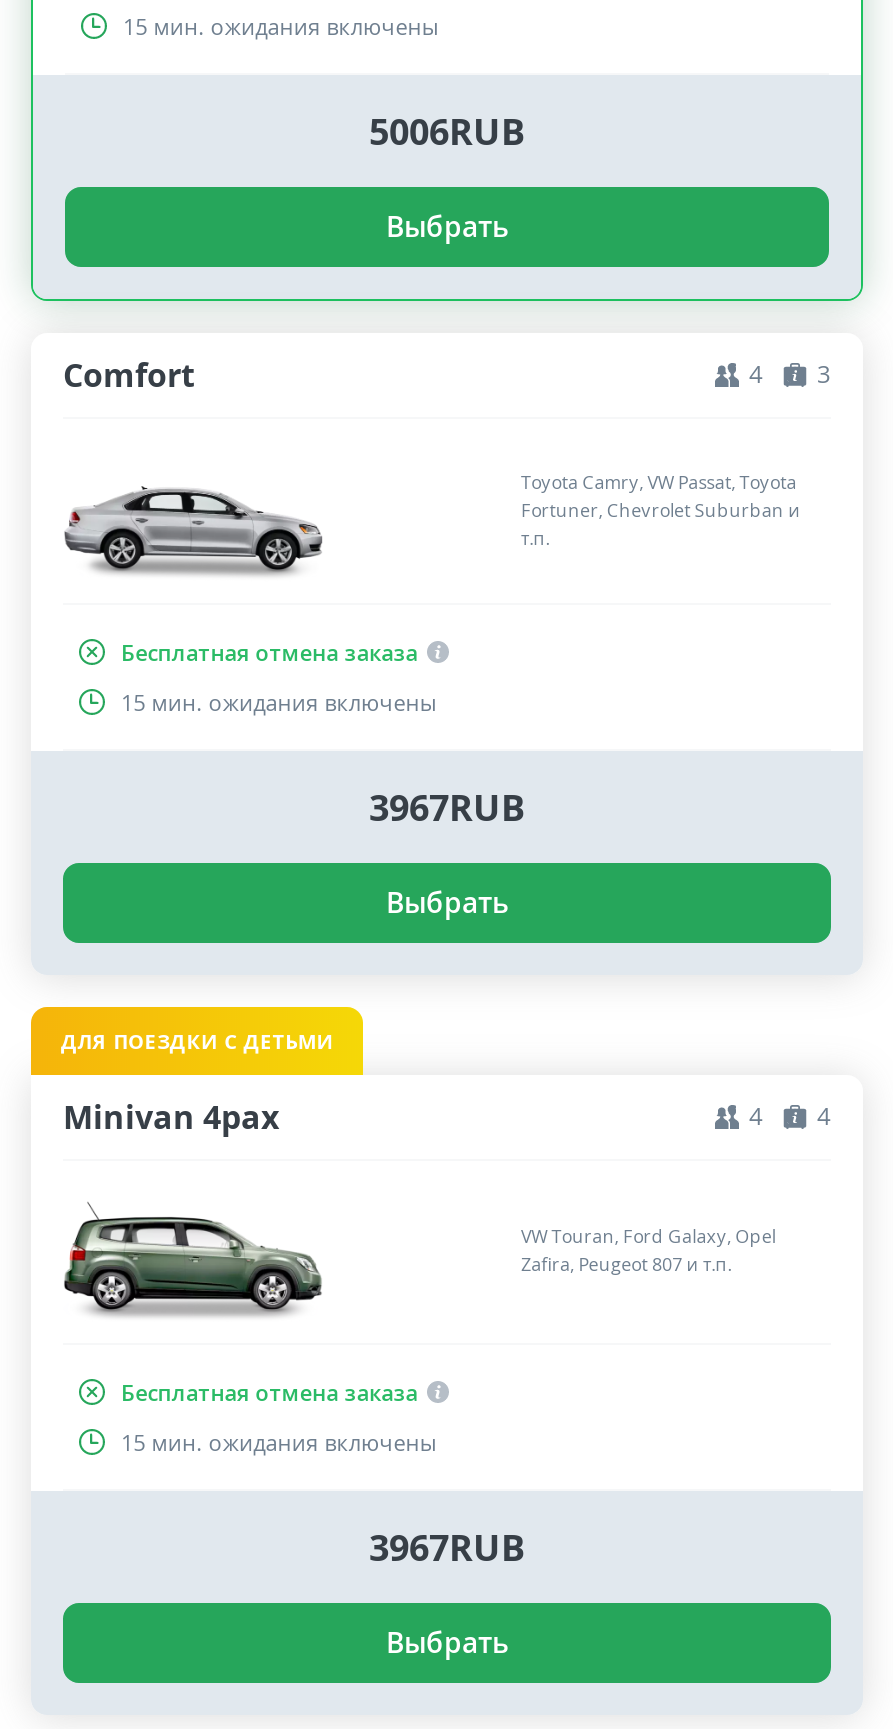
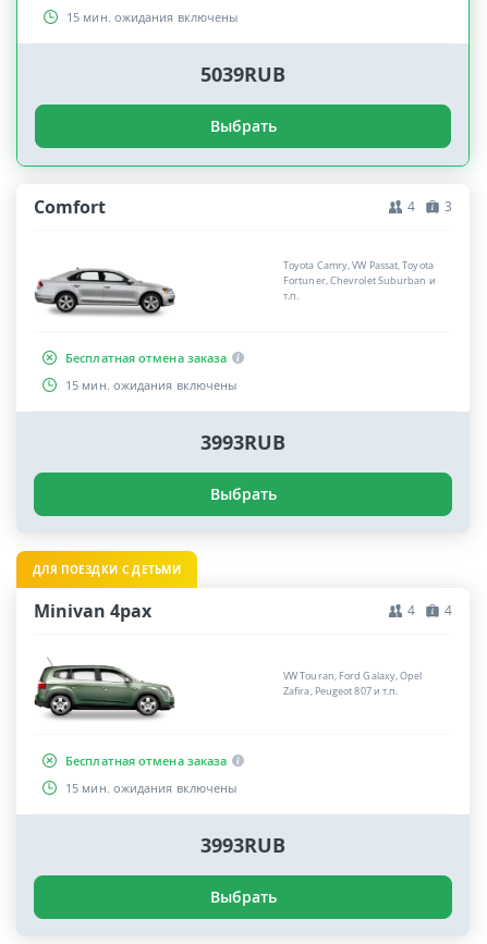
- 5006RUB
+ 5039RUB

- 3967RUB
+ 3993RUB

- 3967RUB
+ 3993RUB
